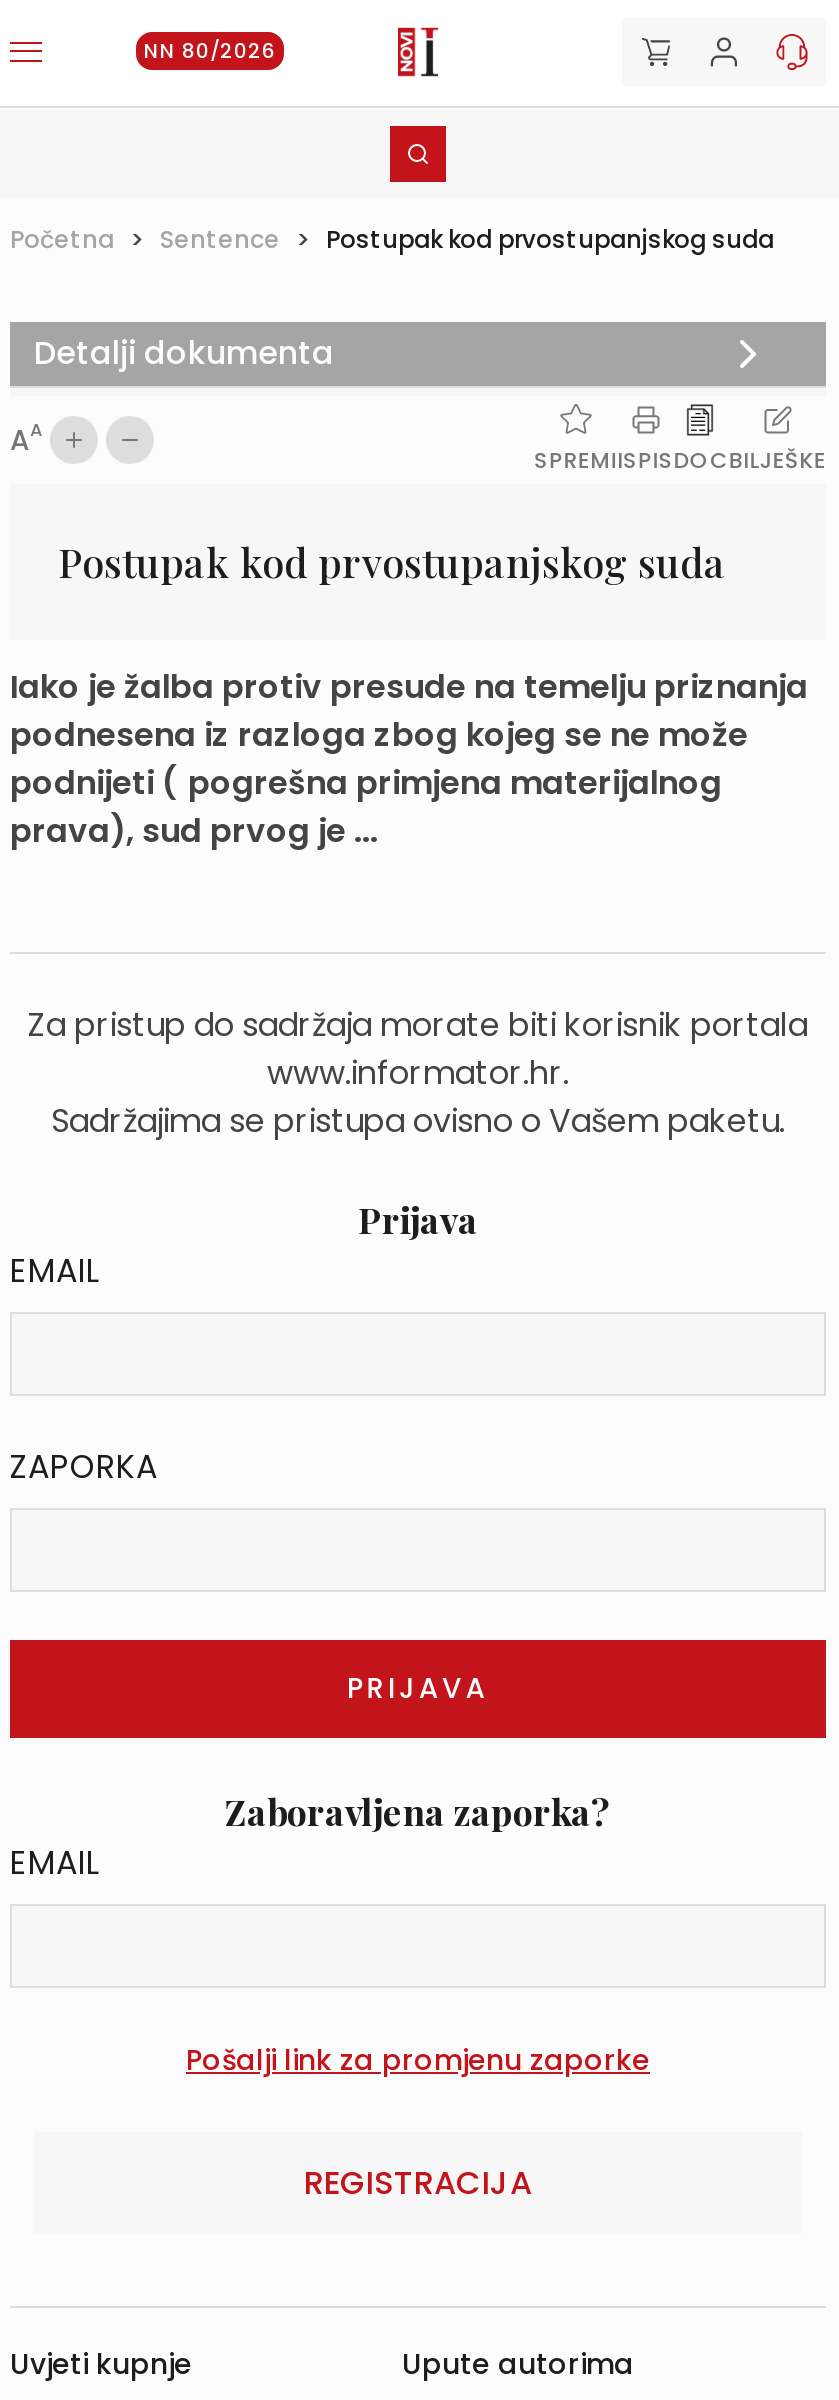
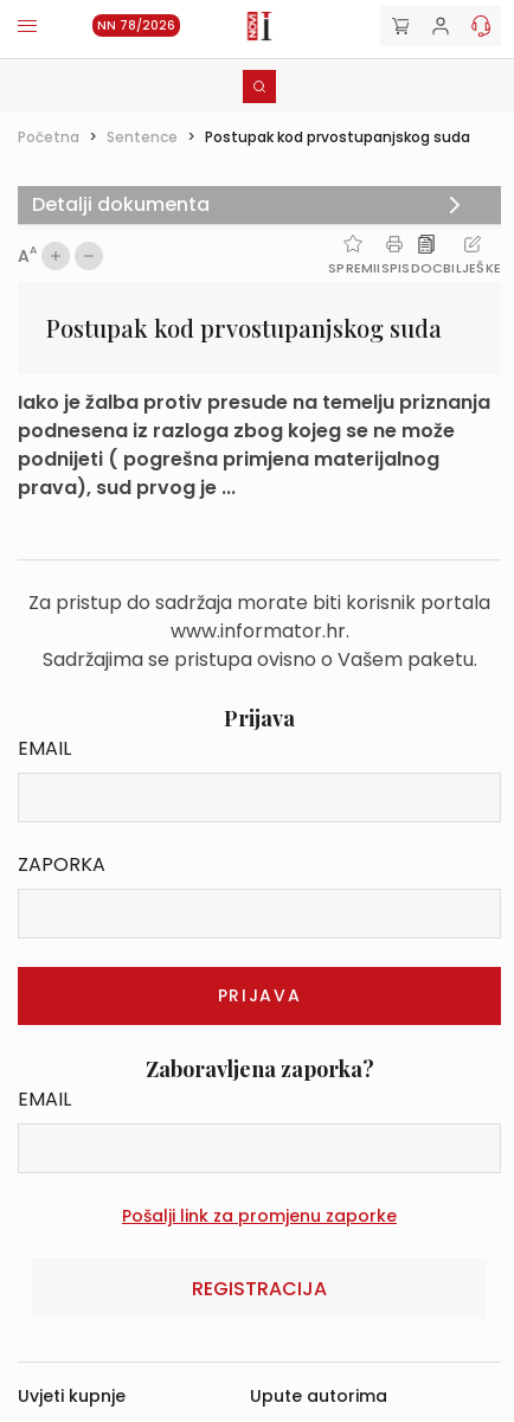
- NN 80/2026
+ NN 78/2026
